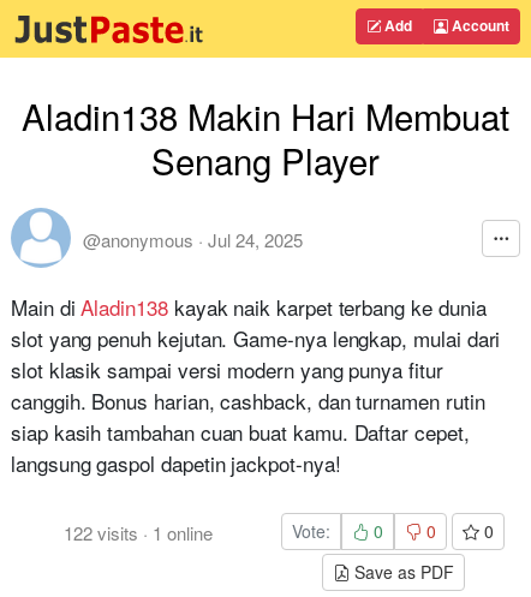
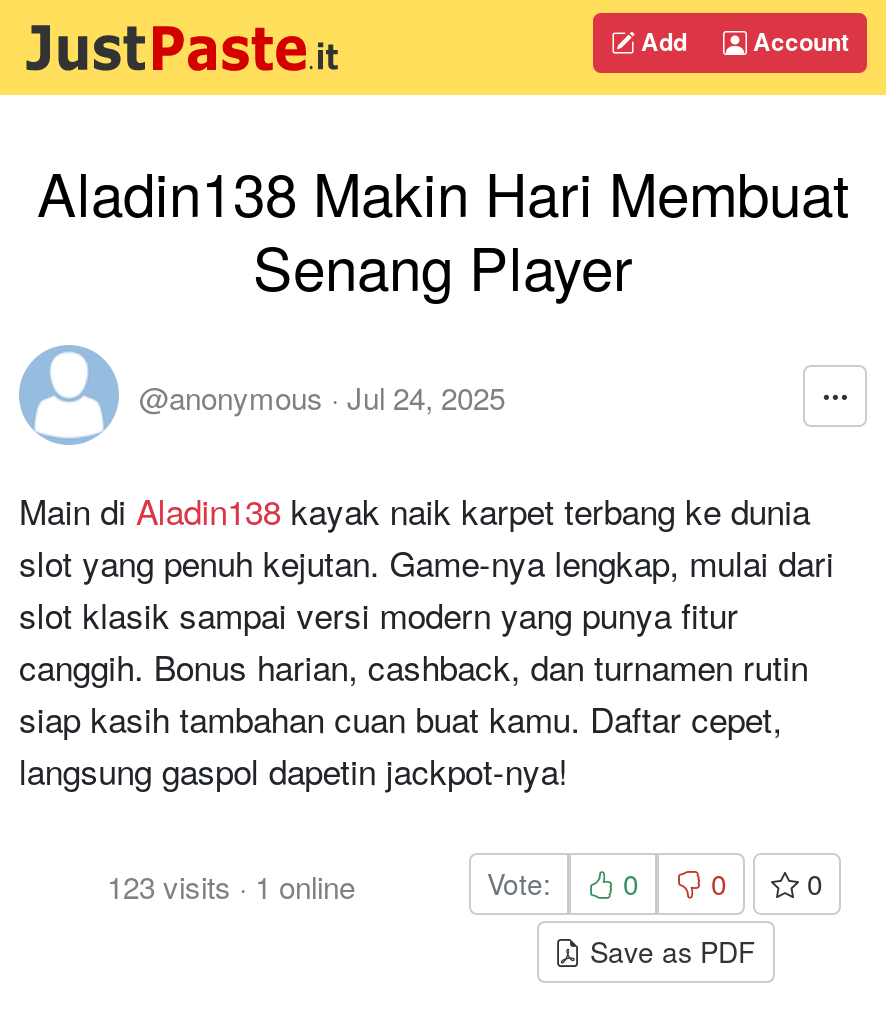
- 122 visits · 1 online
+ 123 visits · 1 online
